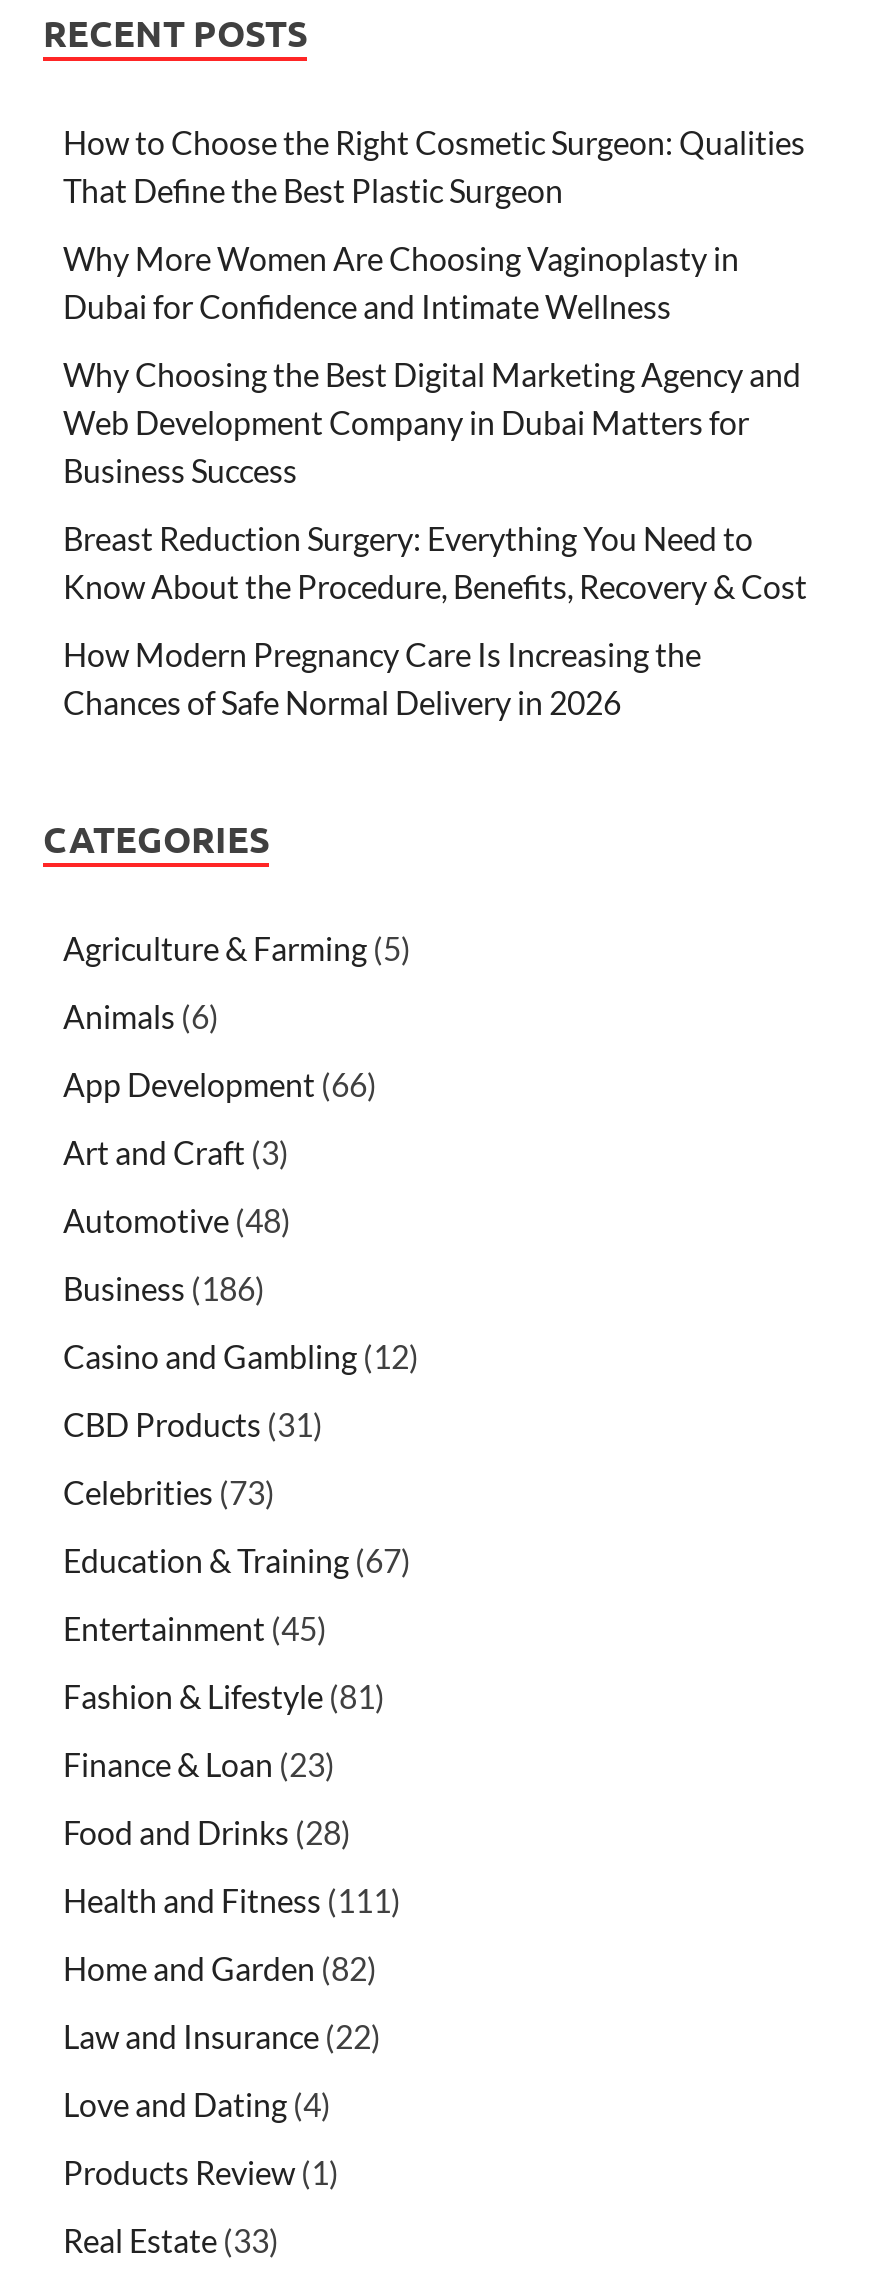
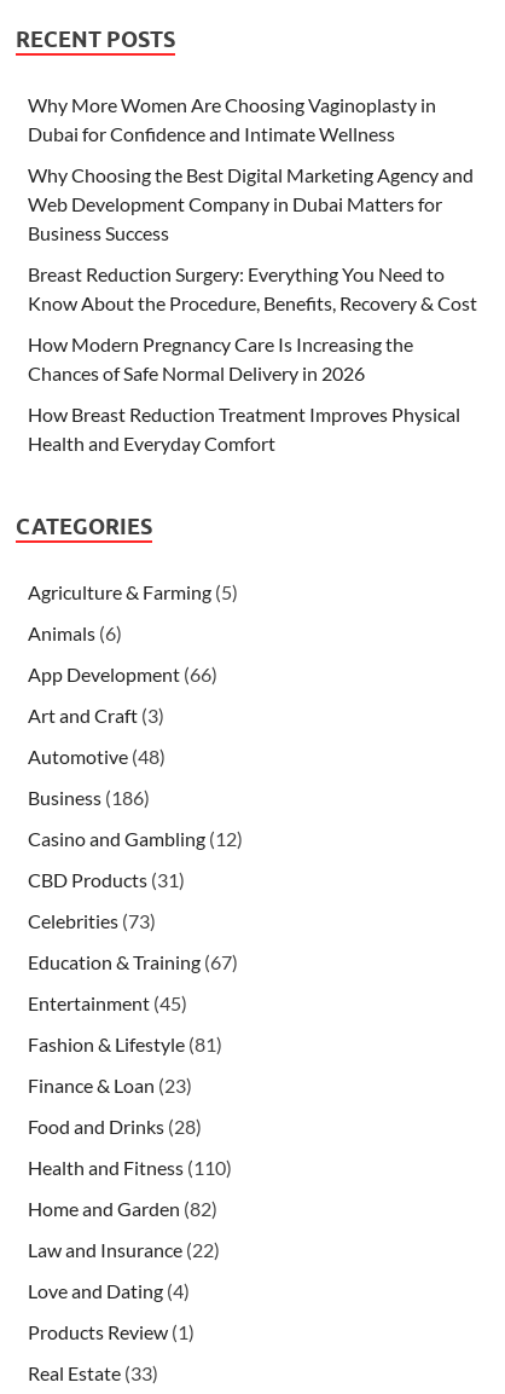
- How to Choose the Right Cosmetic Surgeon: Qualities
- That Define the Best Plastic Surgeon

moved up: Why More Women Are Choosing Vaginoplasty in | Dubai for Confidence and Intimate Wellness | Why Choosing the Best Digital Marketing Agency and | ... | How Modern Pregnancy Care Is Increasing the | Chances of Safe Normal Delivery in 2026

+ How Breast Reduction Treatment Improves Physical
+ Health and Everyday Comfort

- Health and Fitness (111)
+ Health and Fitness (110)
